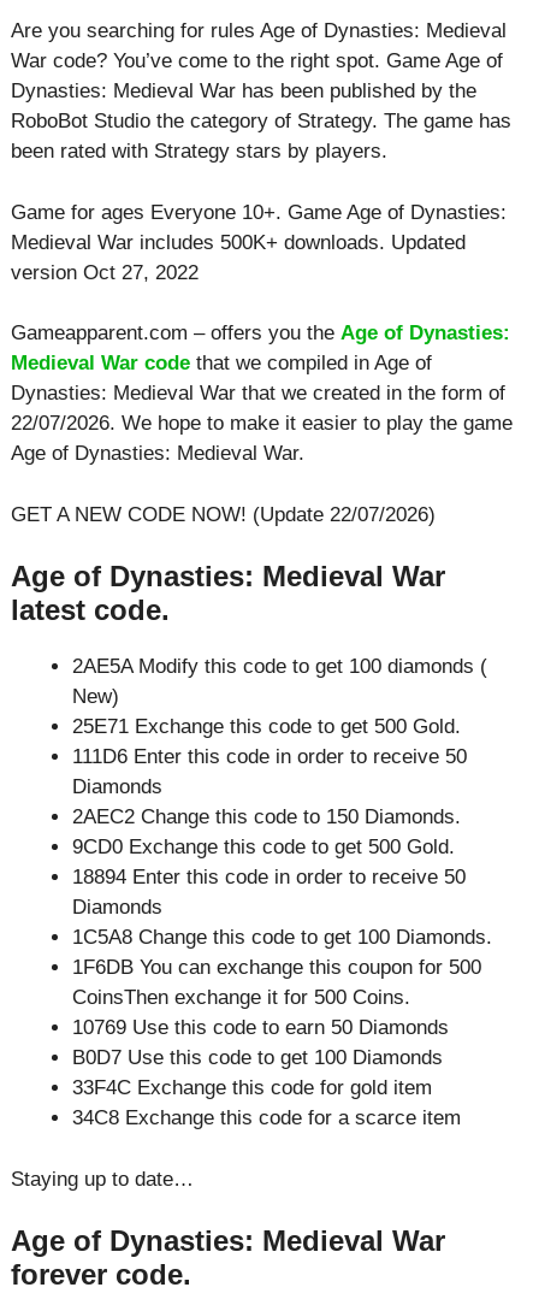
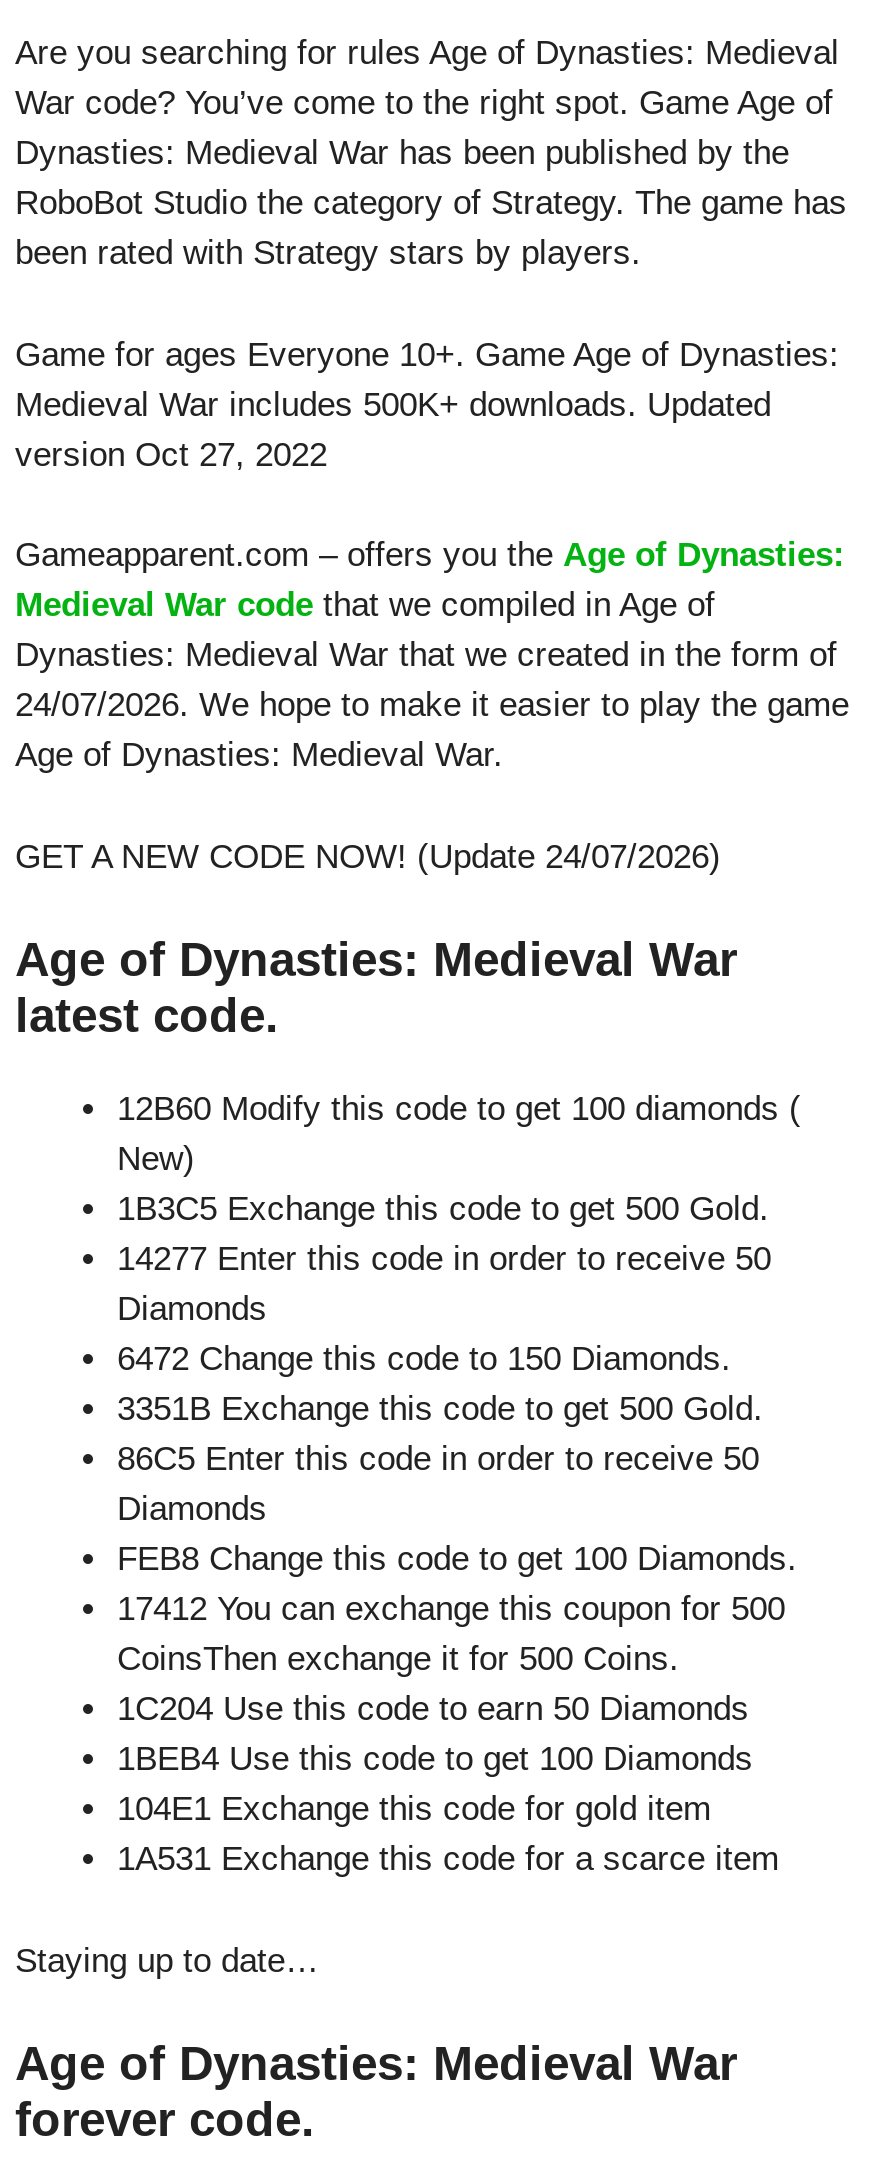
- 22/07/2026. We hope to make it easier to play the game
+ 24/07/2026. We hope to make it easier to play the game

- GET A NEW CODE NOW! (Update 22/07/2026)
+ GET A NEW CODE NOW! (Update 24/07/2026)

- 2AE5A Modify this code to get 100 diamonds (
+ 12B60 Modify this code to get 100 diamonds (

- 25E71 Exchange this code to get 500 Gold.
+ 1B3C5 Exchange this code to get 500 Gold.

- 111D6 Enter this code in order to receive 50
+ 14277 Enter this code in order to receive 50

- 2AEC2 Change this code to 150 Diamonds.
+ 6472 Change this code to 150 Diamonds.

- 9CD0 Exchange this code to get 500 Gold.
+ 3351B Exchange this code to get 500 Gold.

- 18894 Enter this code in order to receive 50
+ 86C5 Enter this code in order to receive 50

- 1C5A8 Change this code to get 100 Diamonds.
+ FEB8 Change this code to get 100 Diamonds.

- 1F6DB You can exchange this coupon for 500
+ 17412 You can exchange this coupon for 500

- 10769 Use this code to earn 50 Diamonds
+ 1C204 Use this code to earn 50 Diamonds

- B0D7 Use this code to get 100 Diamonds
+ 1BEB4 Use this code to get 100 Diamonds

- 33F4C Exchange this code for gold item
+ 104E1 Exchange this code for gold item

- 34C8 Exchange this code for a scarce item
+ 1A531 Exchange this code for a scarce item
